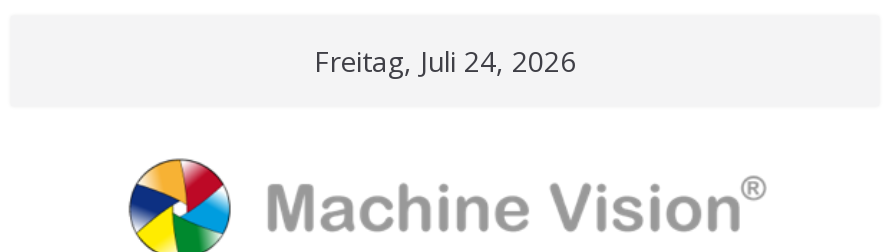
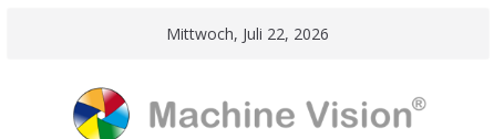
- Freitag, Juli 24, 2026
+ Mittwoch, Juli 22, 2026
